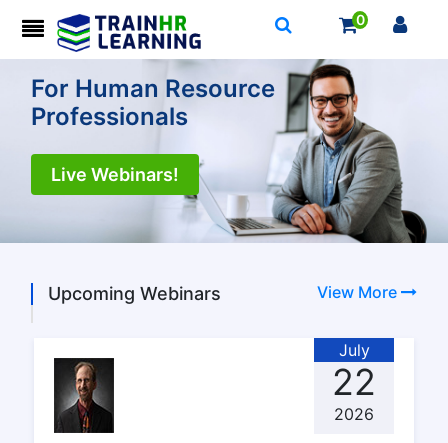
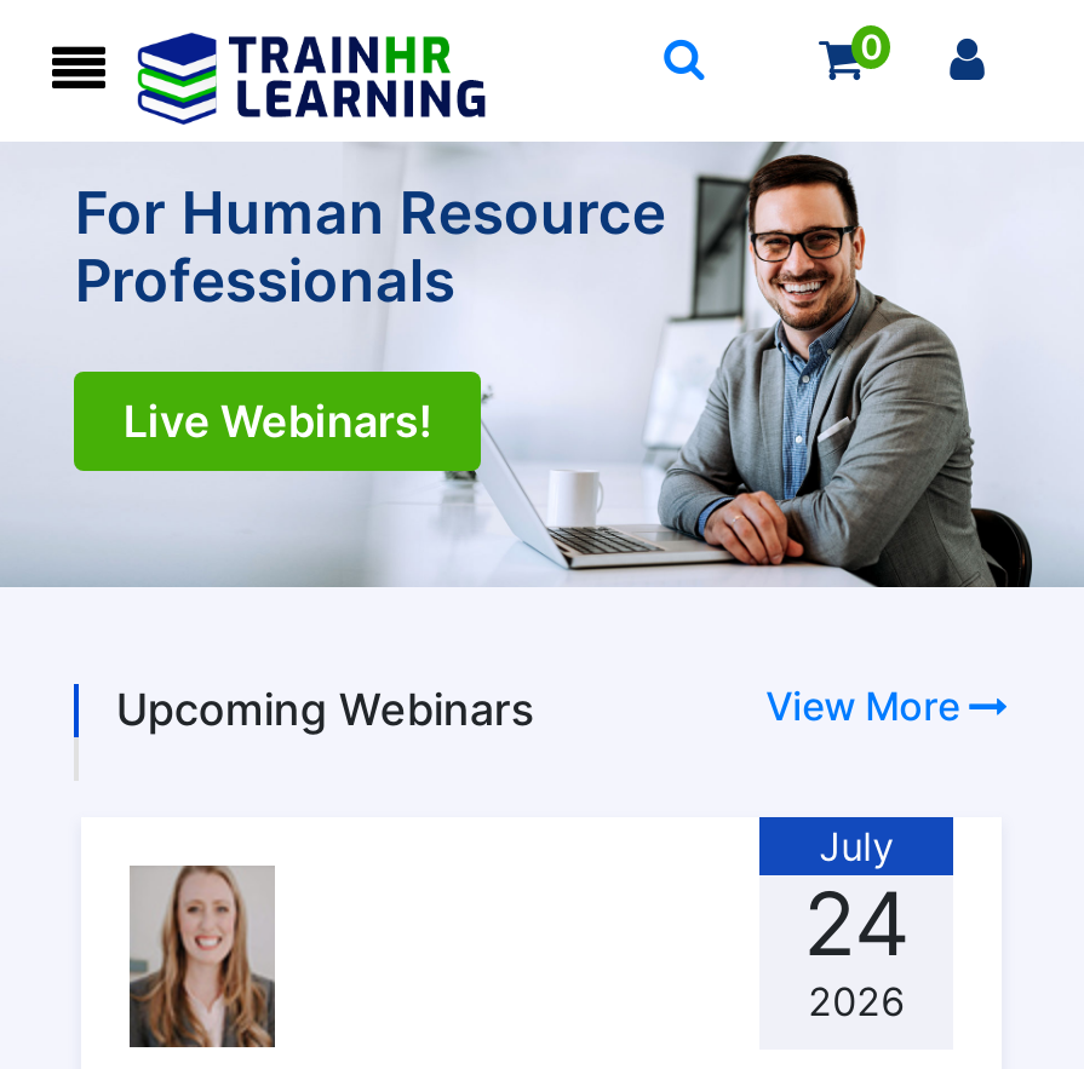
- [image]
+ [image]

- 22
+ 24
